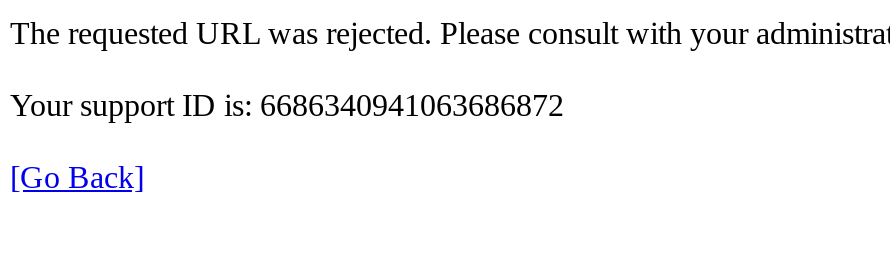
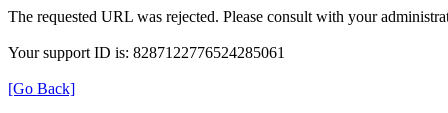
- Your support ID is: 6686340941063686872
+ Your support ID is: 8287122776524285061
